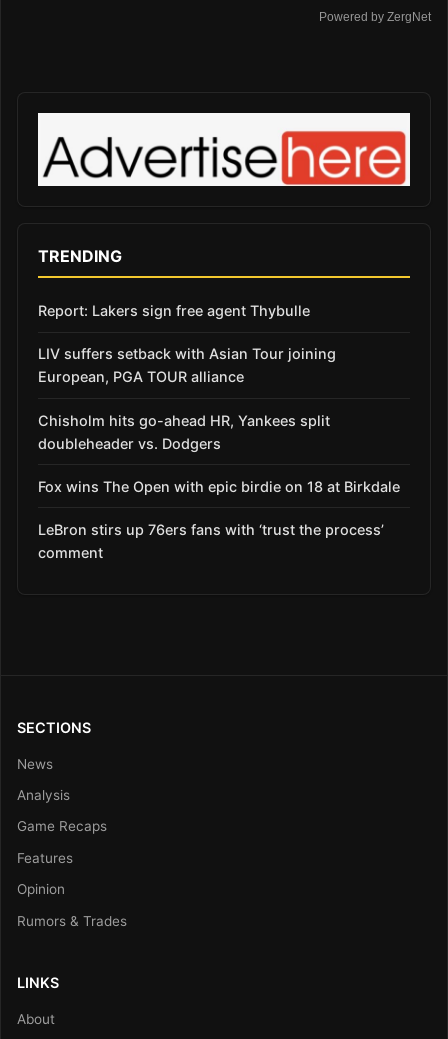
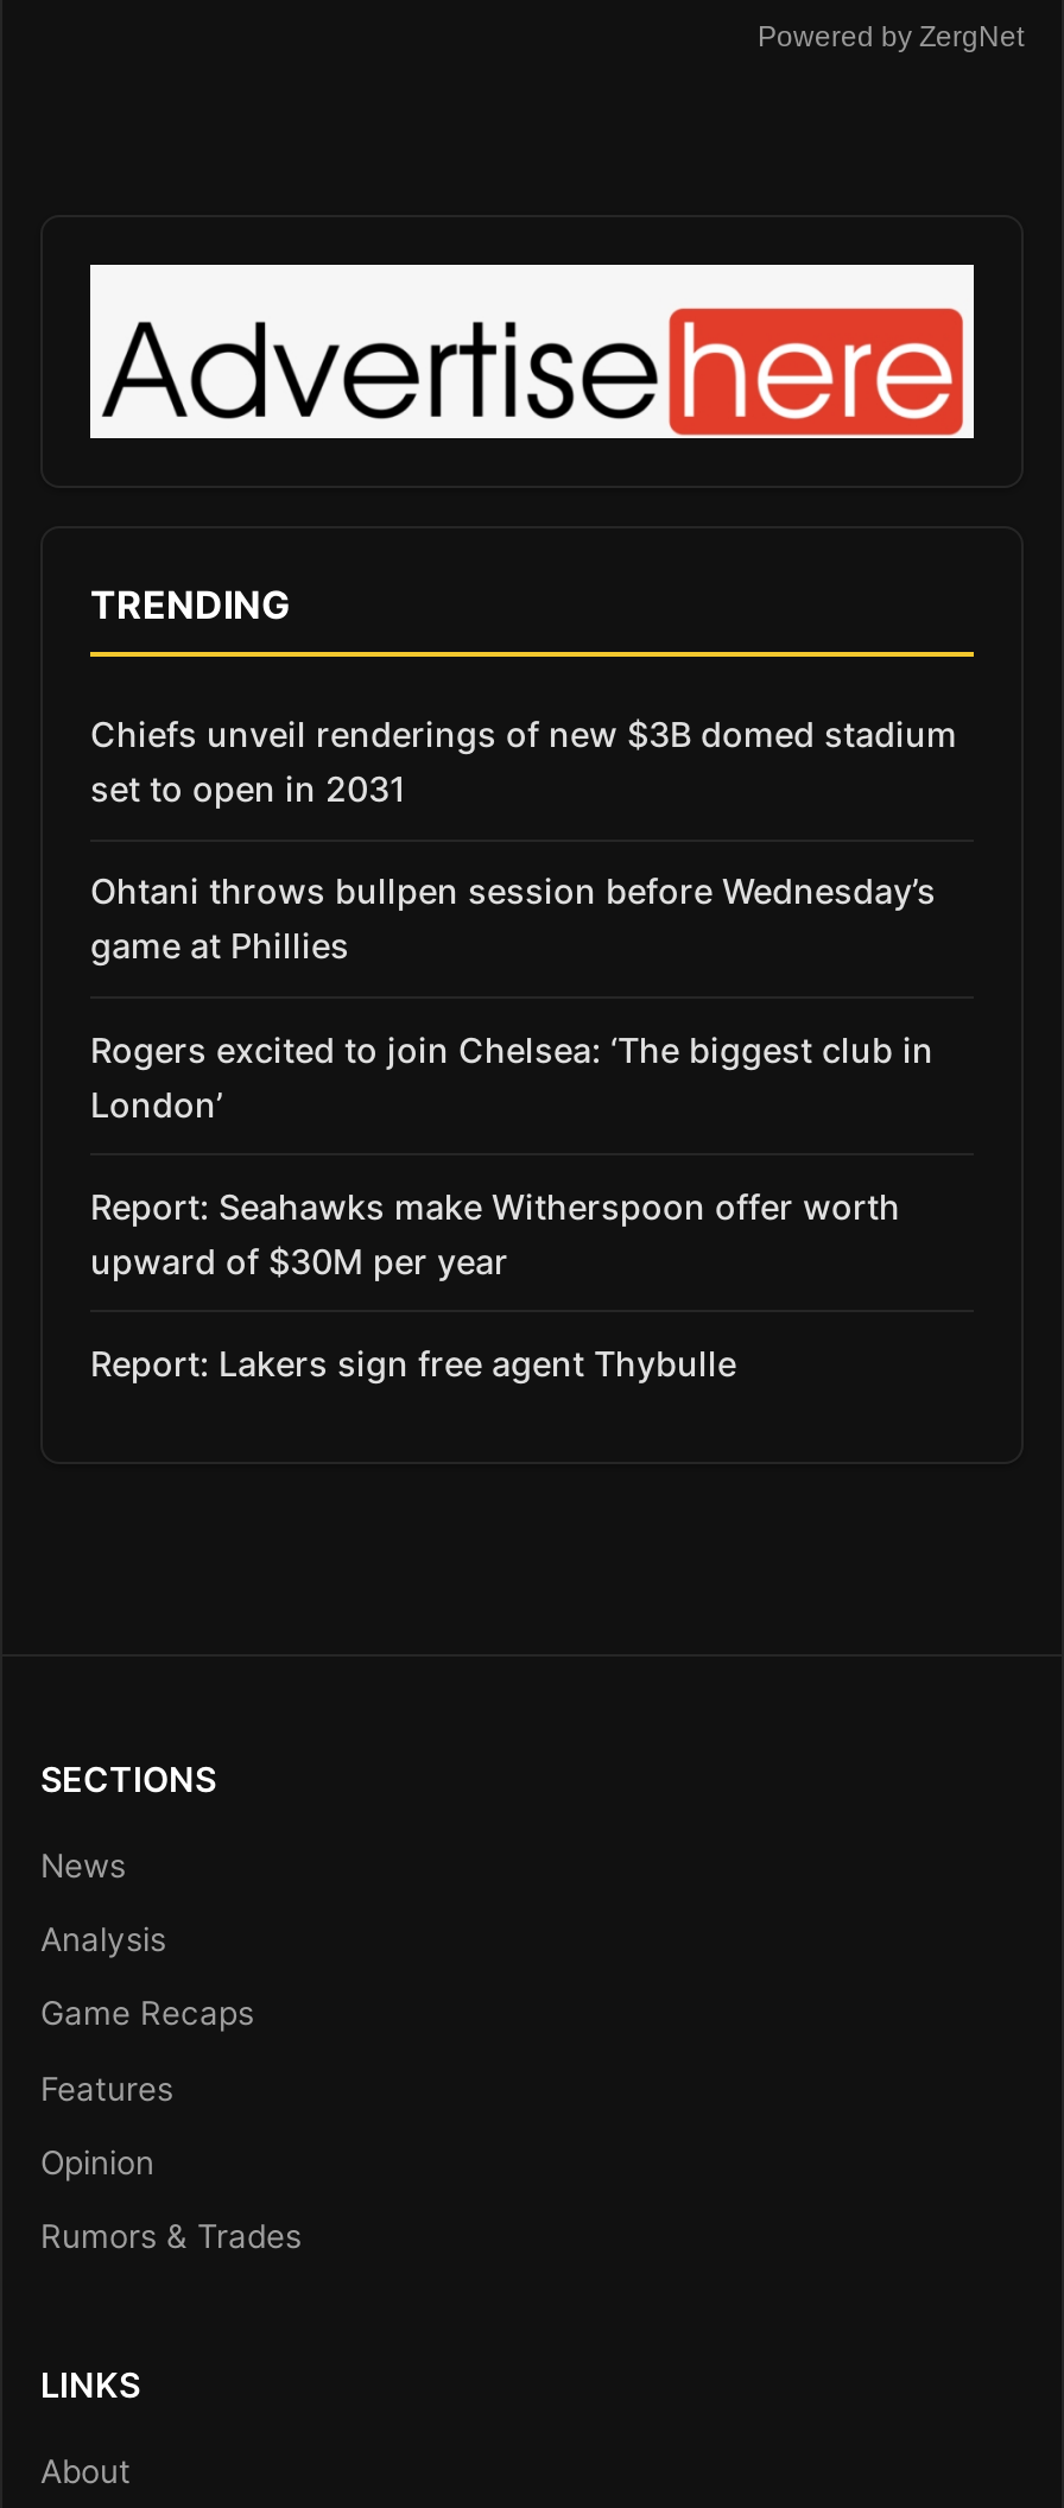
+ Chiefs unveil renderings of new $3B domed stadium
+ set to open in 2031
+ Ohtani throws bullpen session before Wednesday’s
+ game at Phillies
+ Rogers excited to join Chelsea: ‘The biggest club in
+ London’
+ Report: Seahawks make Witherspoon offer worth
+ upward of $30M per year

moved down: Report: Lakers sign free agent Thybulle

- LIV suffers setback with Asian Tour joining
- European, PGA TOUR alliance
- Chisholm hits go-ahead HR, Yankees split
- doubleheader vs. Dodgers
- Fox wins The Open with epic birdie on 18 at Birkdale
- LeBron stirs up 76ers fans with ‘trust the process’
- comment
